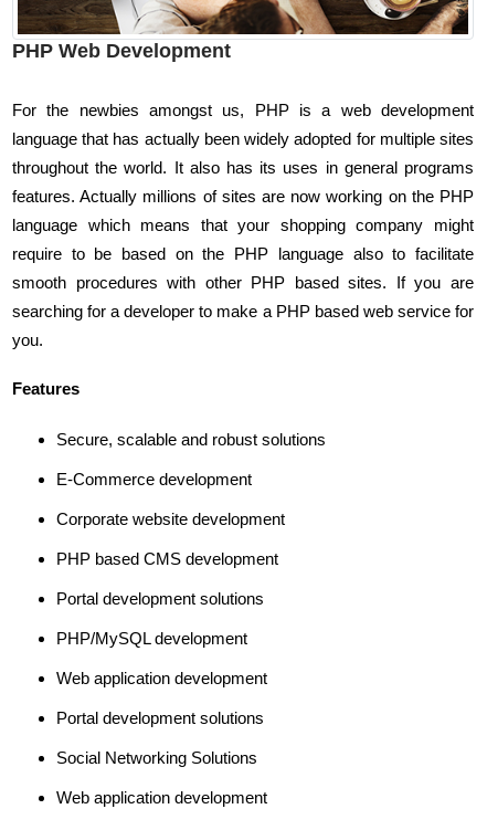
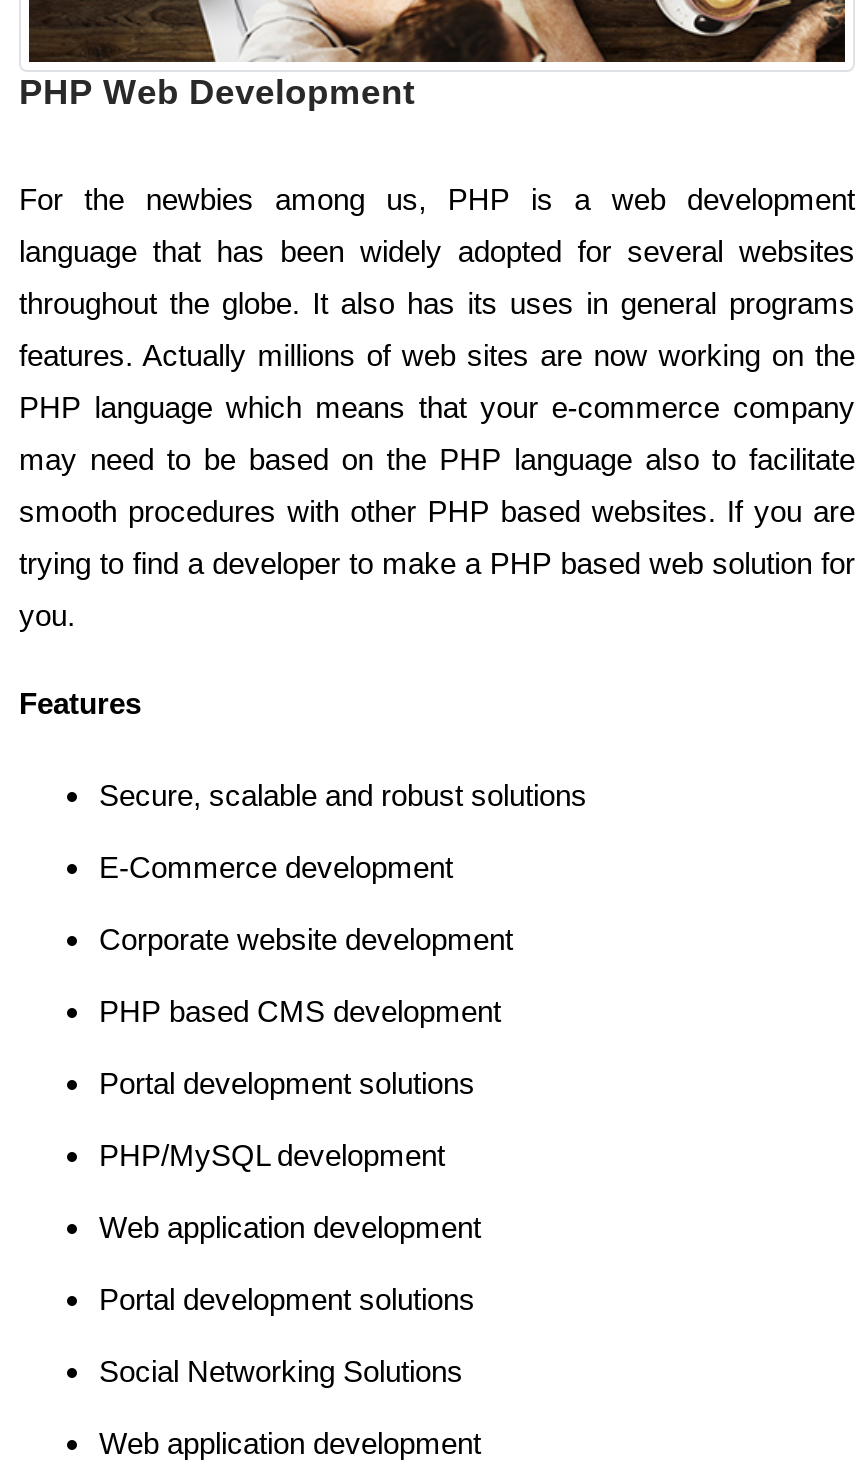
- For the newbies amongst us, PHP is a web development
+ For the newbies among us, PHP is a web development

- language that has actually been widely adopted for multiple sites
+ language that has been widely adopted for several websites

- throughout the world. It also has its uses in general programs
+ throughout the globe. It also has its uses in general programs

- features. Actually millions of sites are now working on the PHP
+ features. Actually millions of web sites are now working on the

- language which means that your shopping company might
+ PHP language which means that your e-commerce company

- require to be based on the PHP language also to facilitate
+ may need to be based on the PHP language also to facilitate

- smooth procedures with other PHP based sites. If you are
+ smooth procedures with other PHP based websites. If you are

- searching for a developer to make a PHP based web service for
+ trying to find a developer to make a PHP based web solution for
